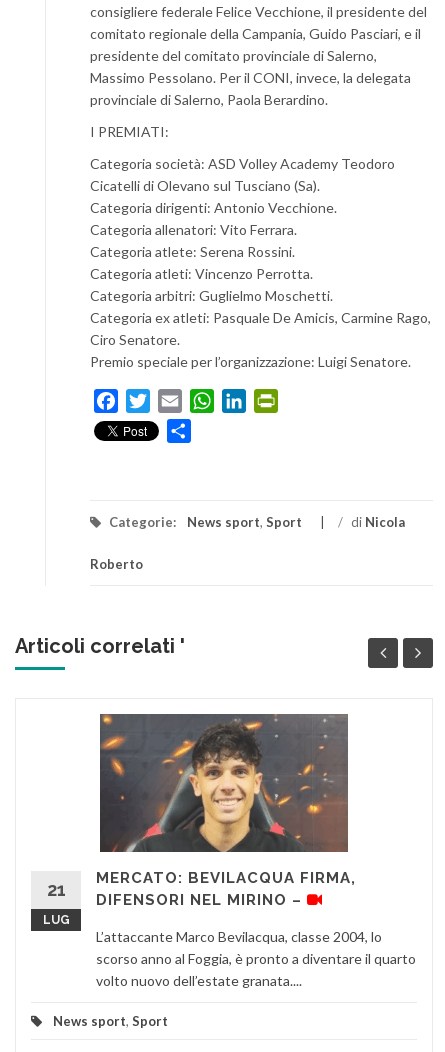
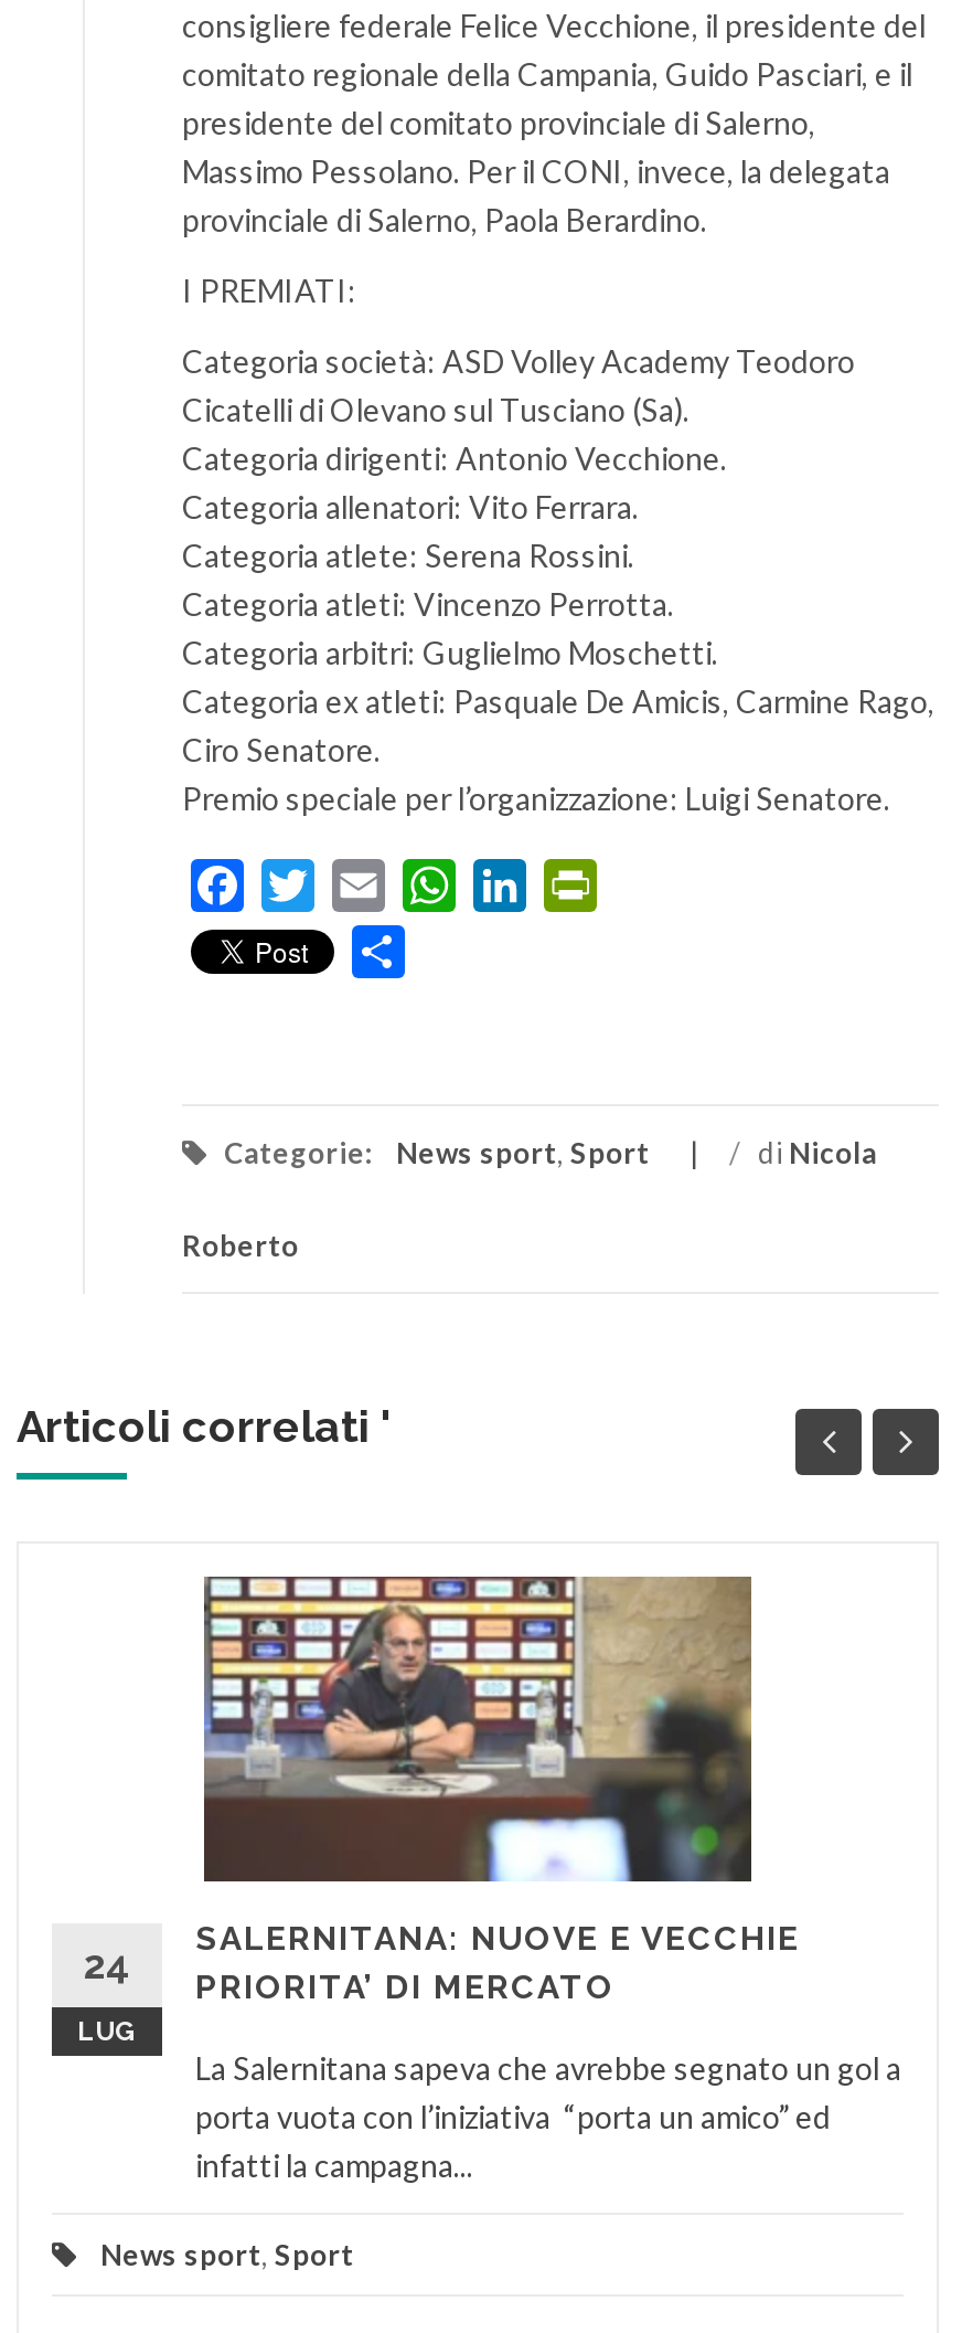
- [image]
- MERCATO: BEVILACQUA FIRMA,
- DIFENSORI NEL MIRINO –
+ [image]
+ SALERNITANA: NUOVE E VECCHIE
+ PRIORITA’ DI MERCATO

- 21
+ 24

- L’attaccante Marco Bevilacqua, classe 2004, lo
- scorso anno al Foggia, è pronto a diventare il quarto
- volto nuovo dell’estate granata....
+ La Salernitana sapeva che avrebbe segnato un gol a
+ porta vuota con l’iniziativa “porta un amico” ed
+ infatti la campagna...
